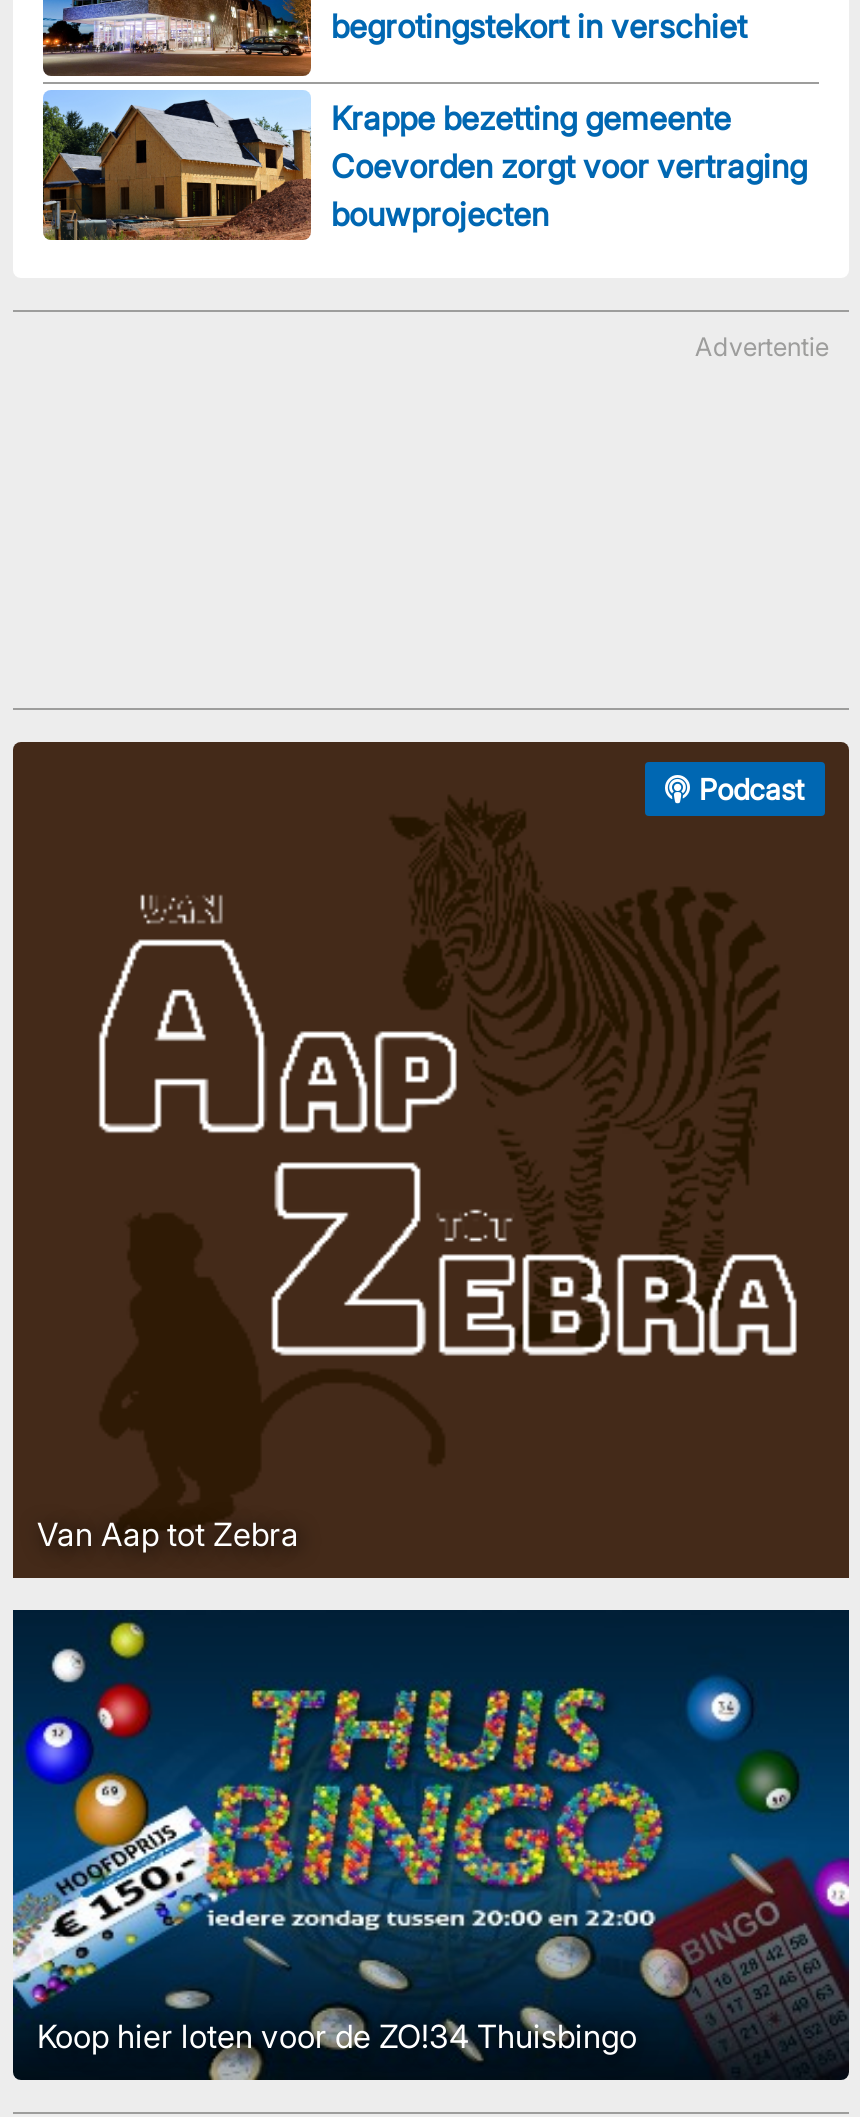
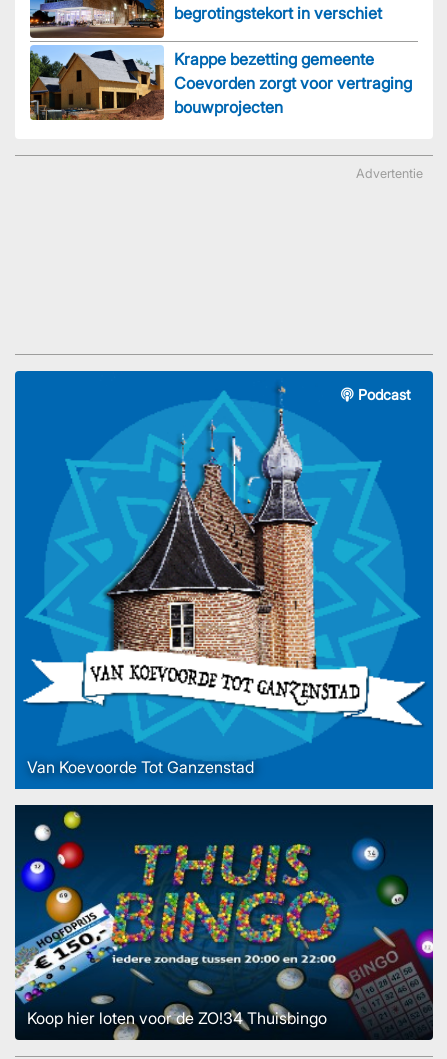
- [image]
- Van Aap tot Zebra
+ [image]
+ Van Koevoorde Tot Ganzenstad
